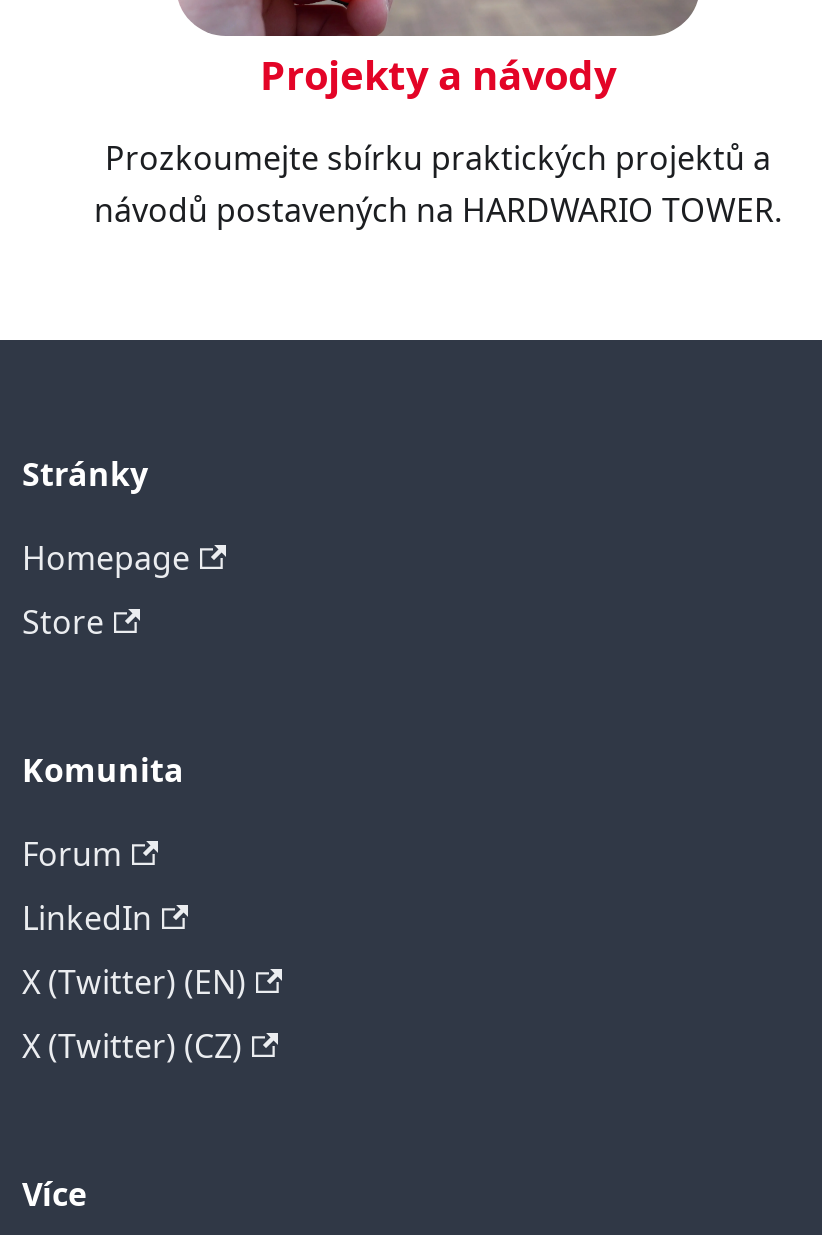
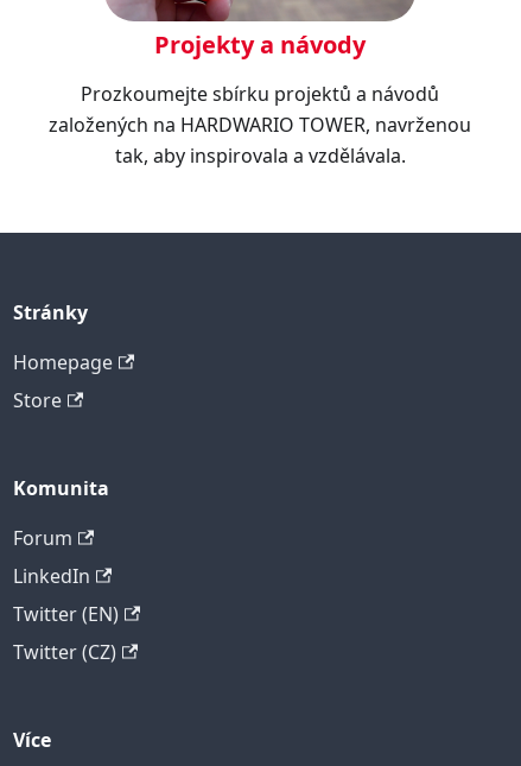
- Prozkoumejte sbírku praktických projektů a
- návodů postavených na HARDWARIO TOWER.
+ Prozkoumejte sbírku projektů a návodů
+ založených na HARDWARIO TOWER, navrženou
+ tak, aby inspirovala a vzdělávala.

- X (Twitter) (EN)
+ Twitter (EN)

- X (Twitter) (CZ)
+ Twitter (CZ)
